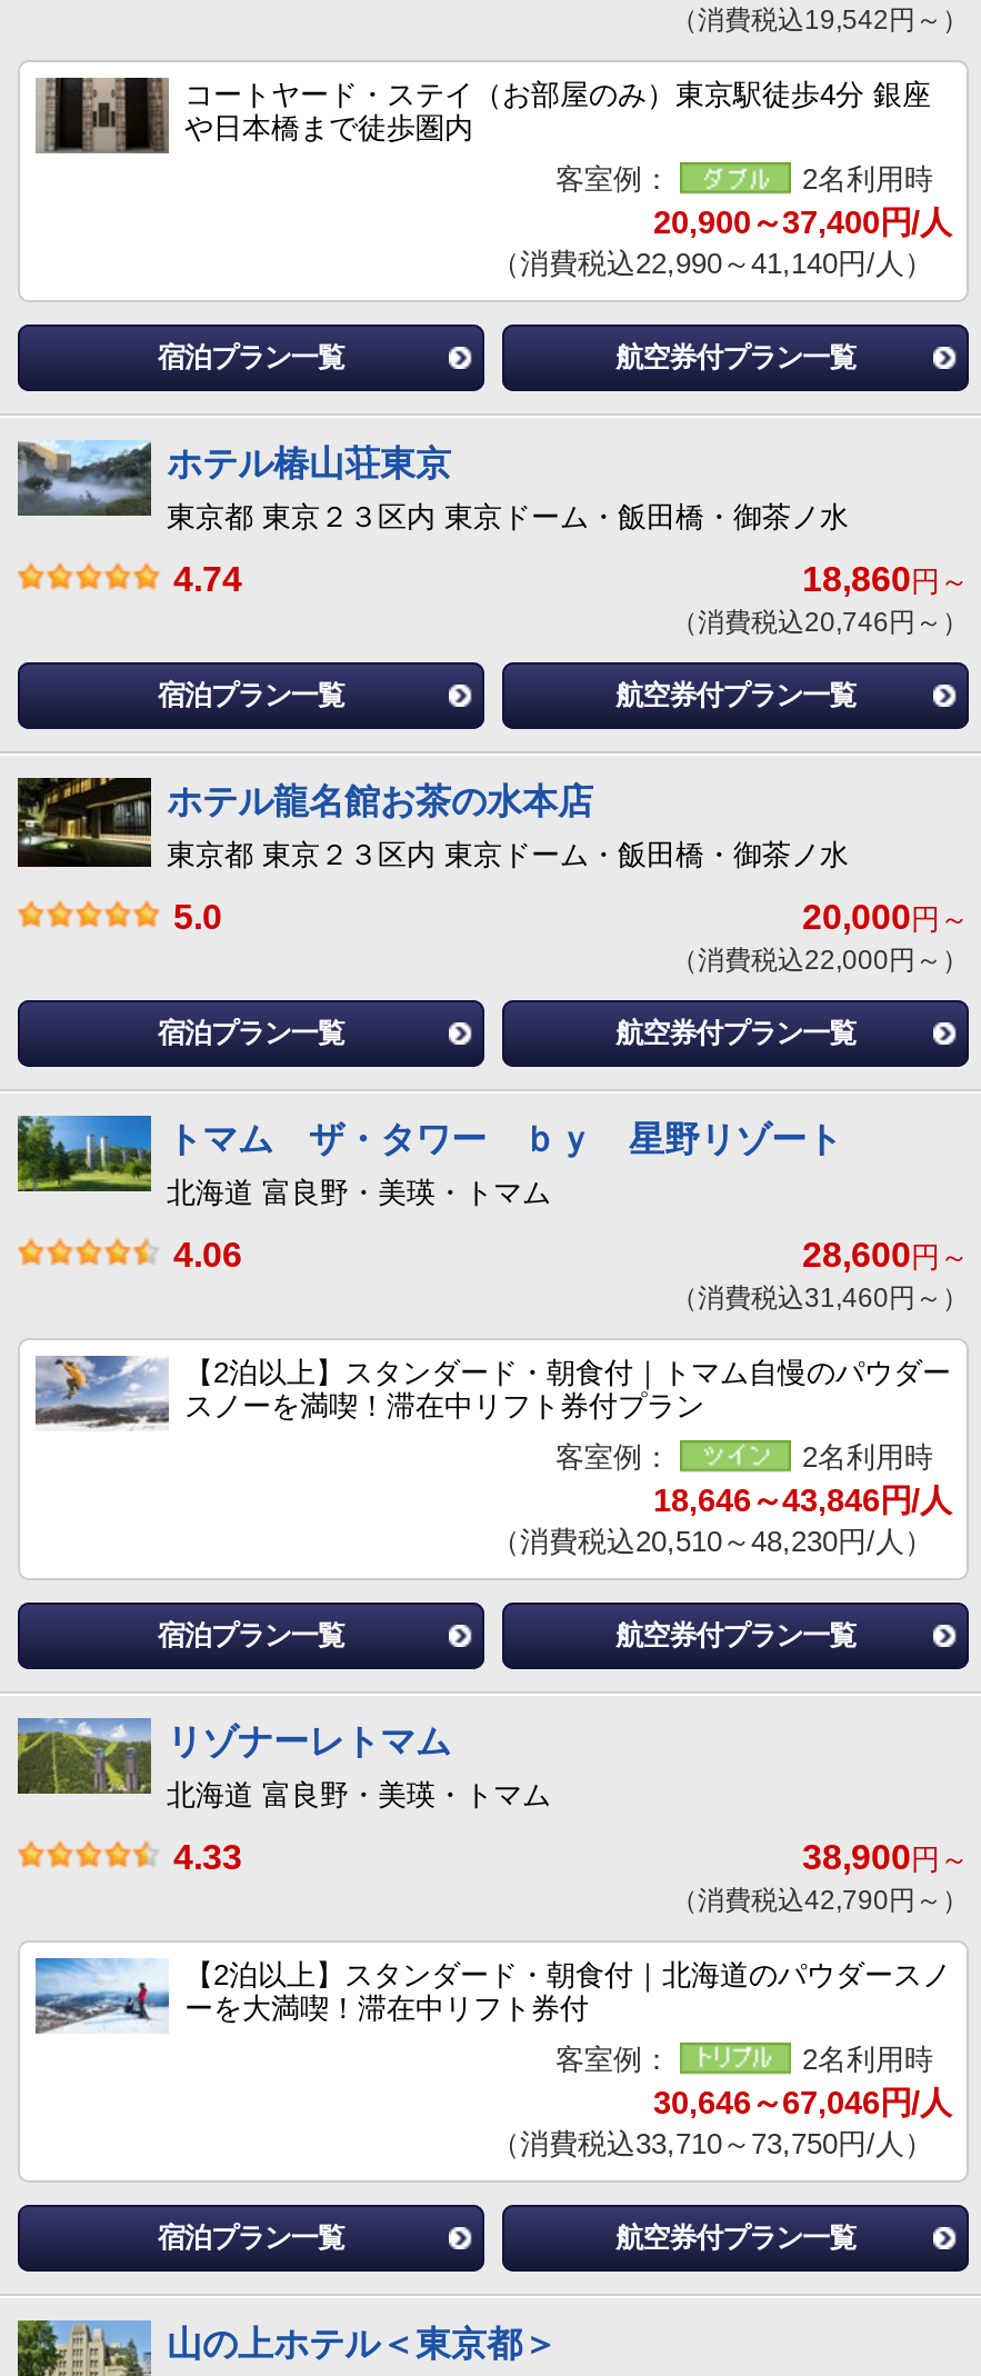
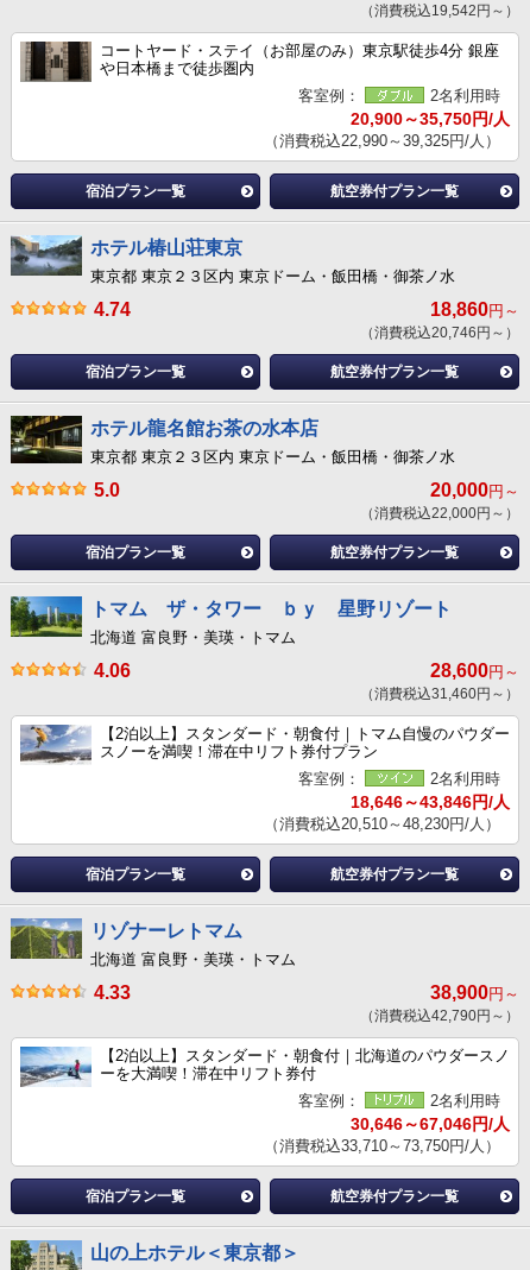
- 20,900～37,400円/人
+ 20,900～35,750円/人

- （消費税込22,990～41,140円/人）
+ （消費税込22,990～39,325円/人）
